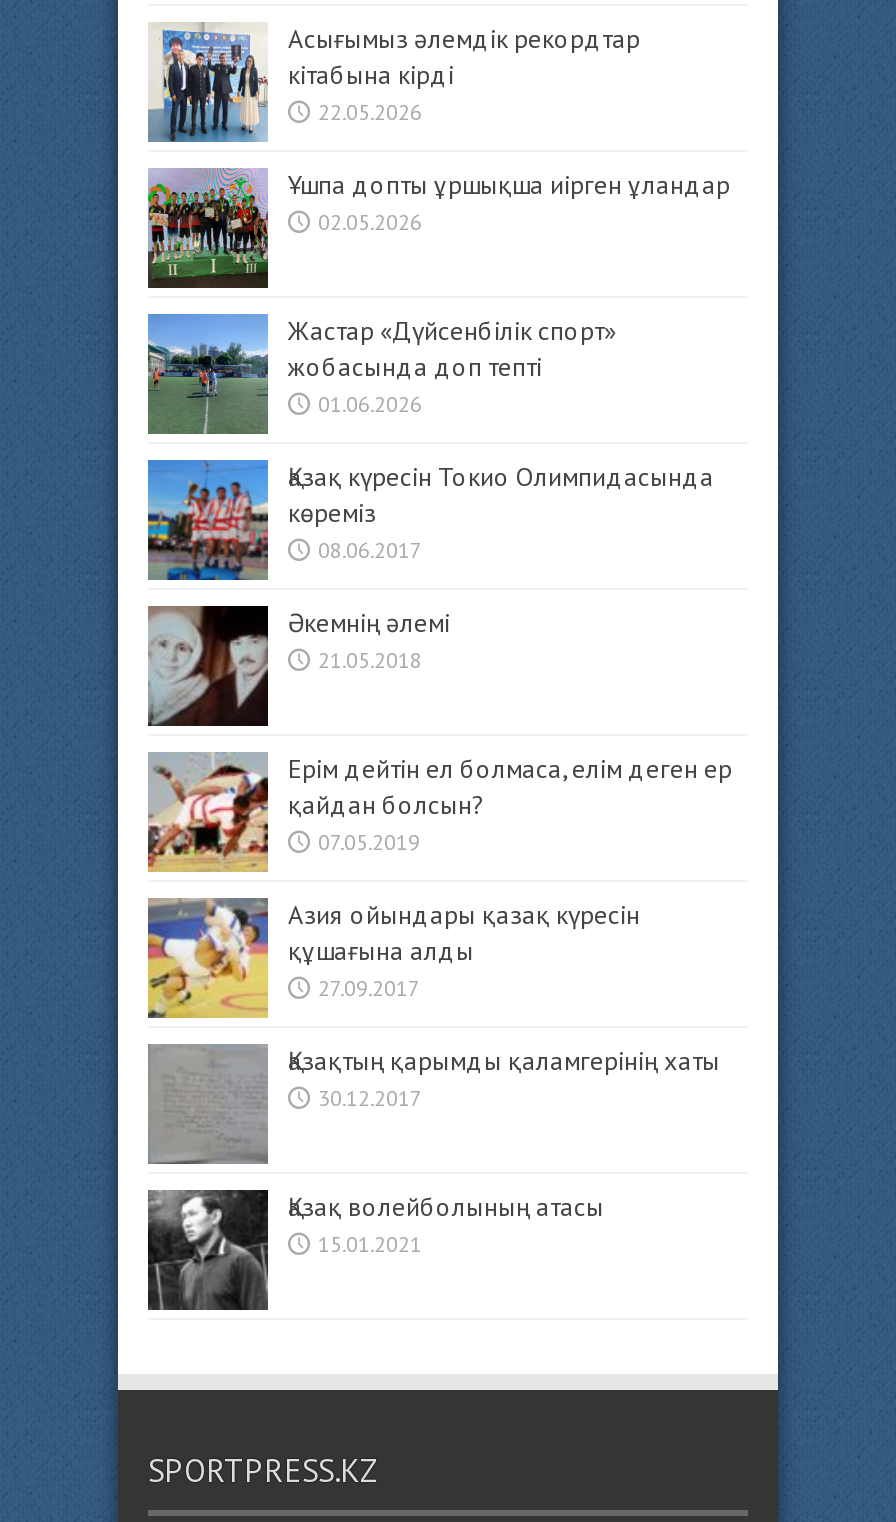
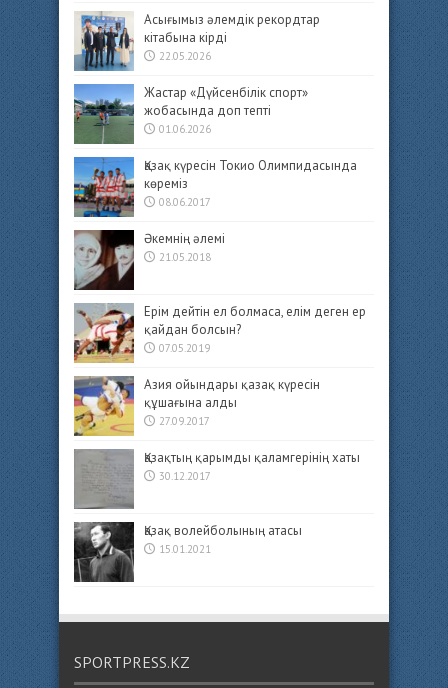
- [image]
- Ұшпа допты ұршықша иірген ұландар
- 02.05.2026
